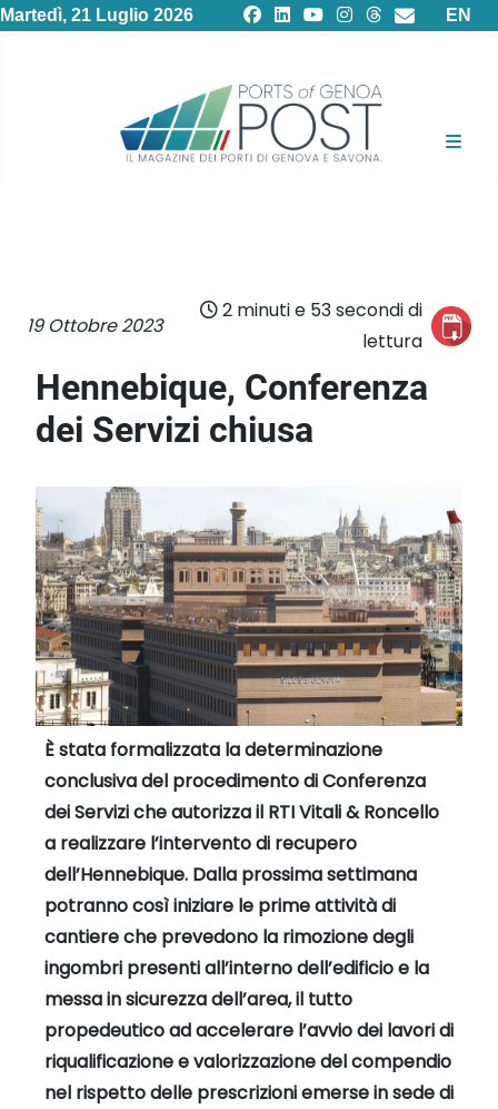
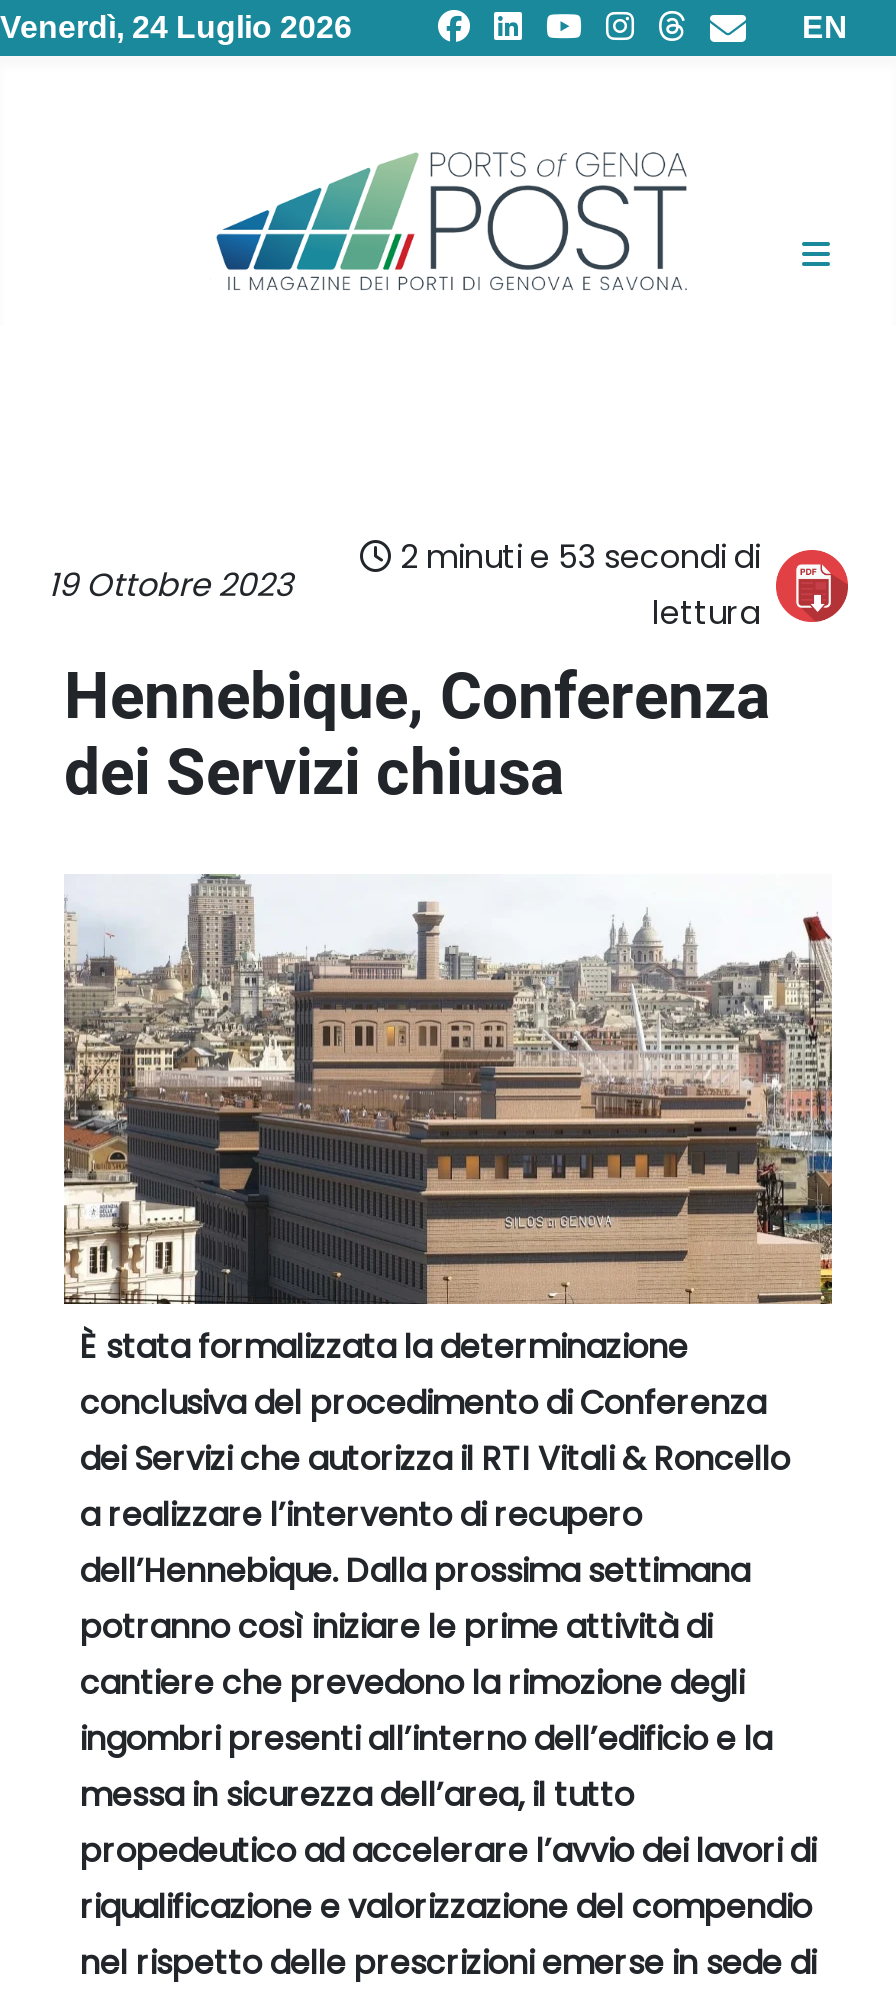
- Martedì, 21 Luglio 2026
+ Venerdì, 24 Luglio 2026
